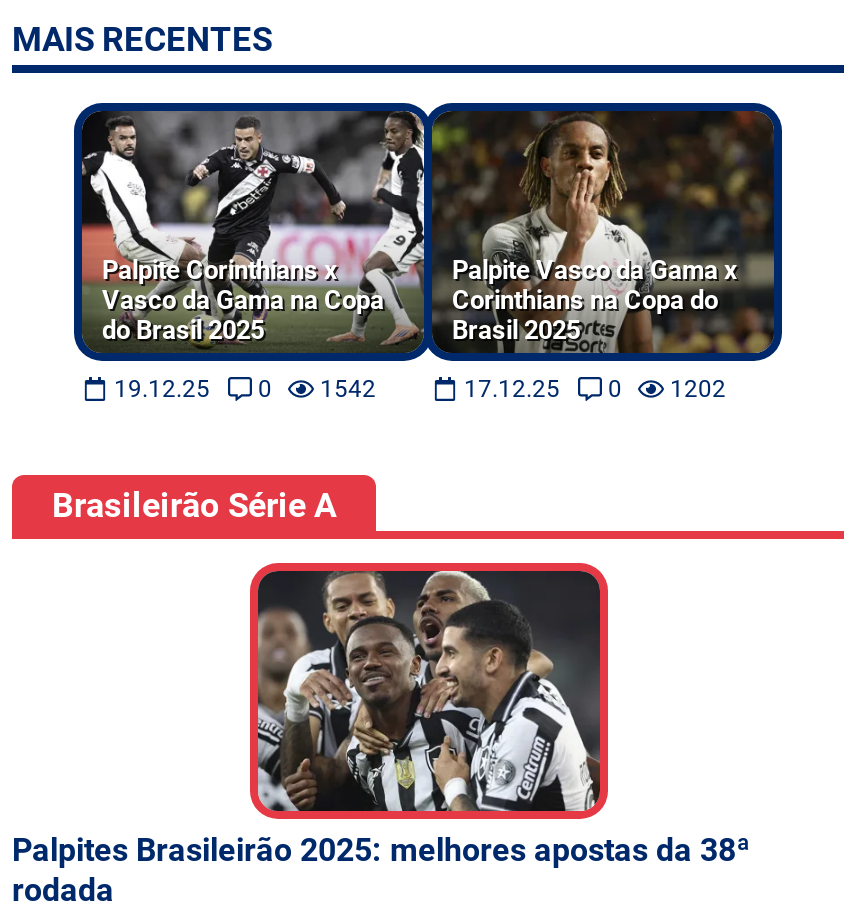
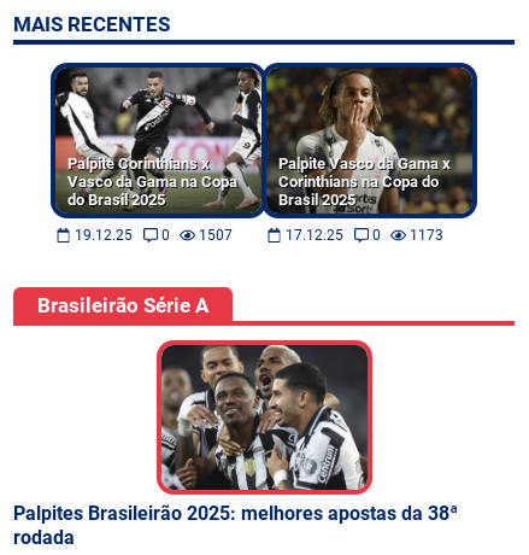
- 19.12.25 0 1542
+ 19.12.25 0 1507

- 17.12.25 0 1202
+ 17.12.25 0 1173
